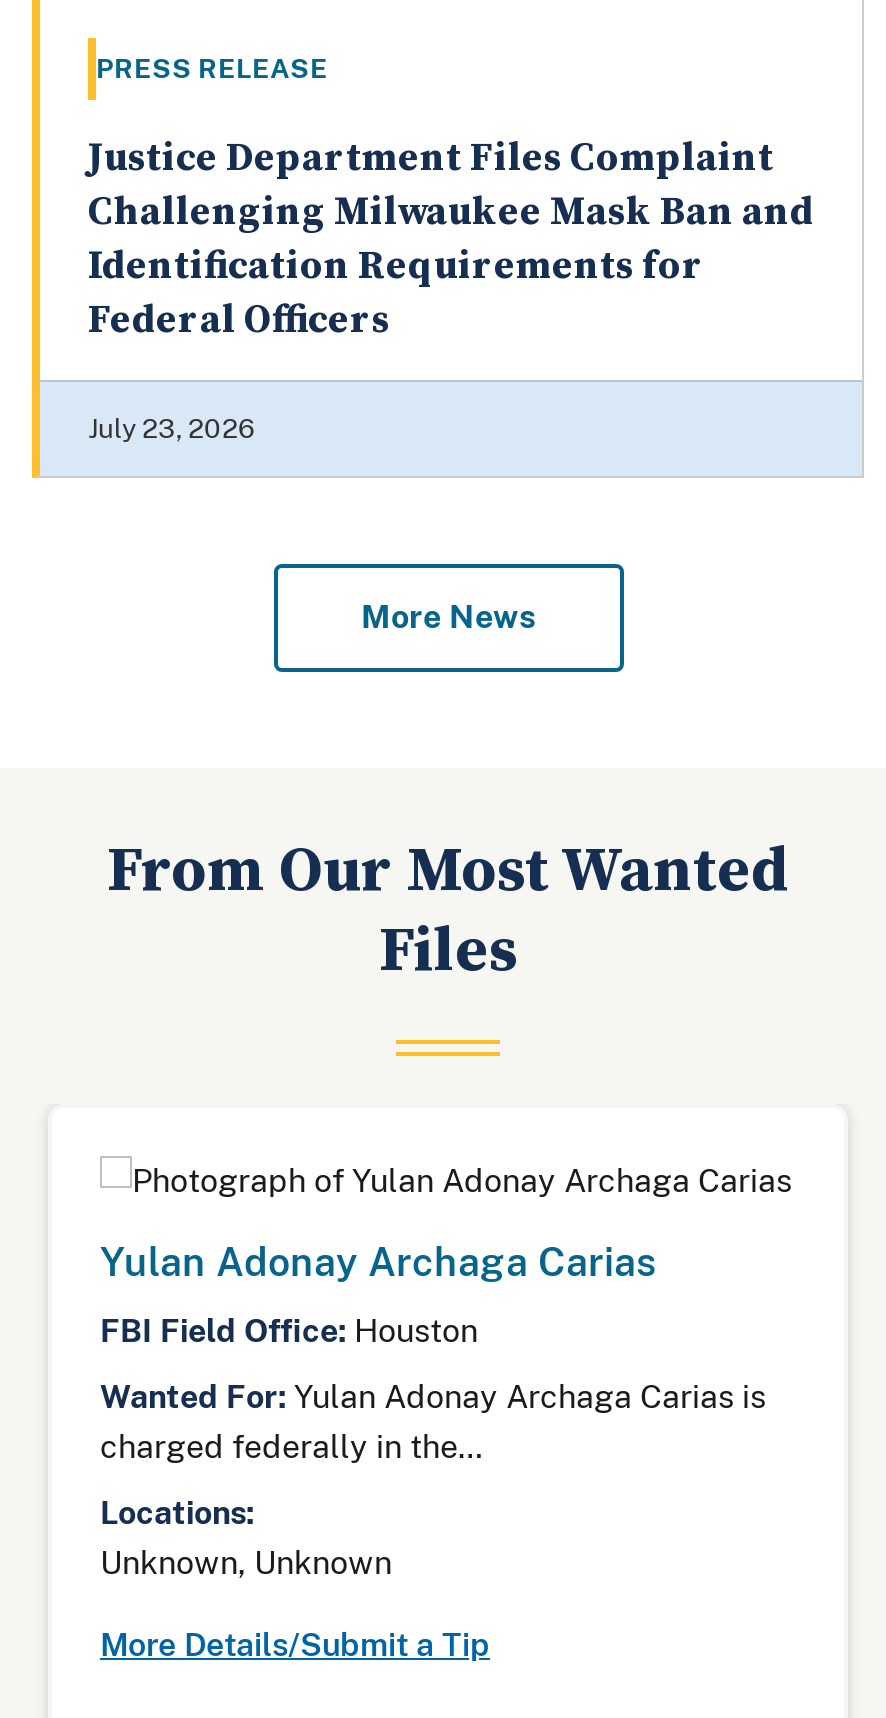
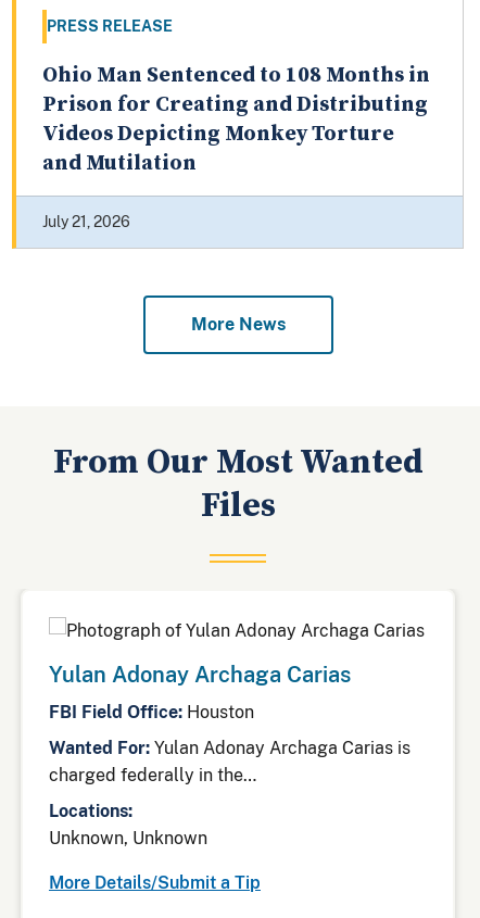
- Justice Department Files Complaint
- Challenging Milwaukee Mask Ban and
- Identification Requirements for
- Federal Officers
+ Ohio Man Sentenced to 108 Months in
+ Prison for Creating and Distributing
+ Videos Depicting Monkey Torture
+ and Mutilation

- July 23, 2026
+ July 21, 2026
